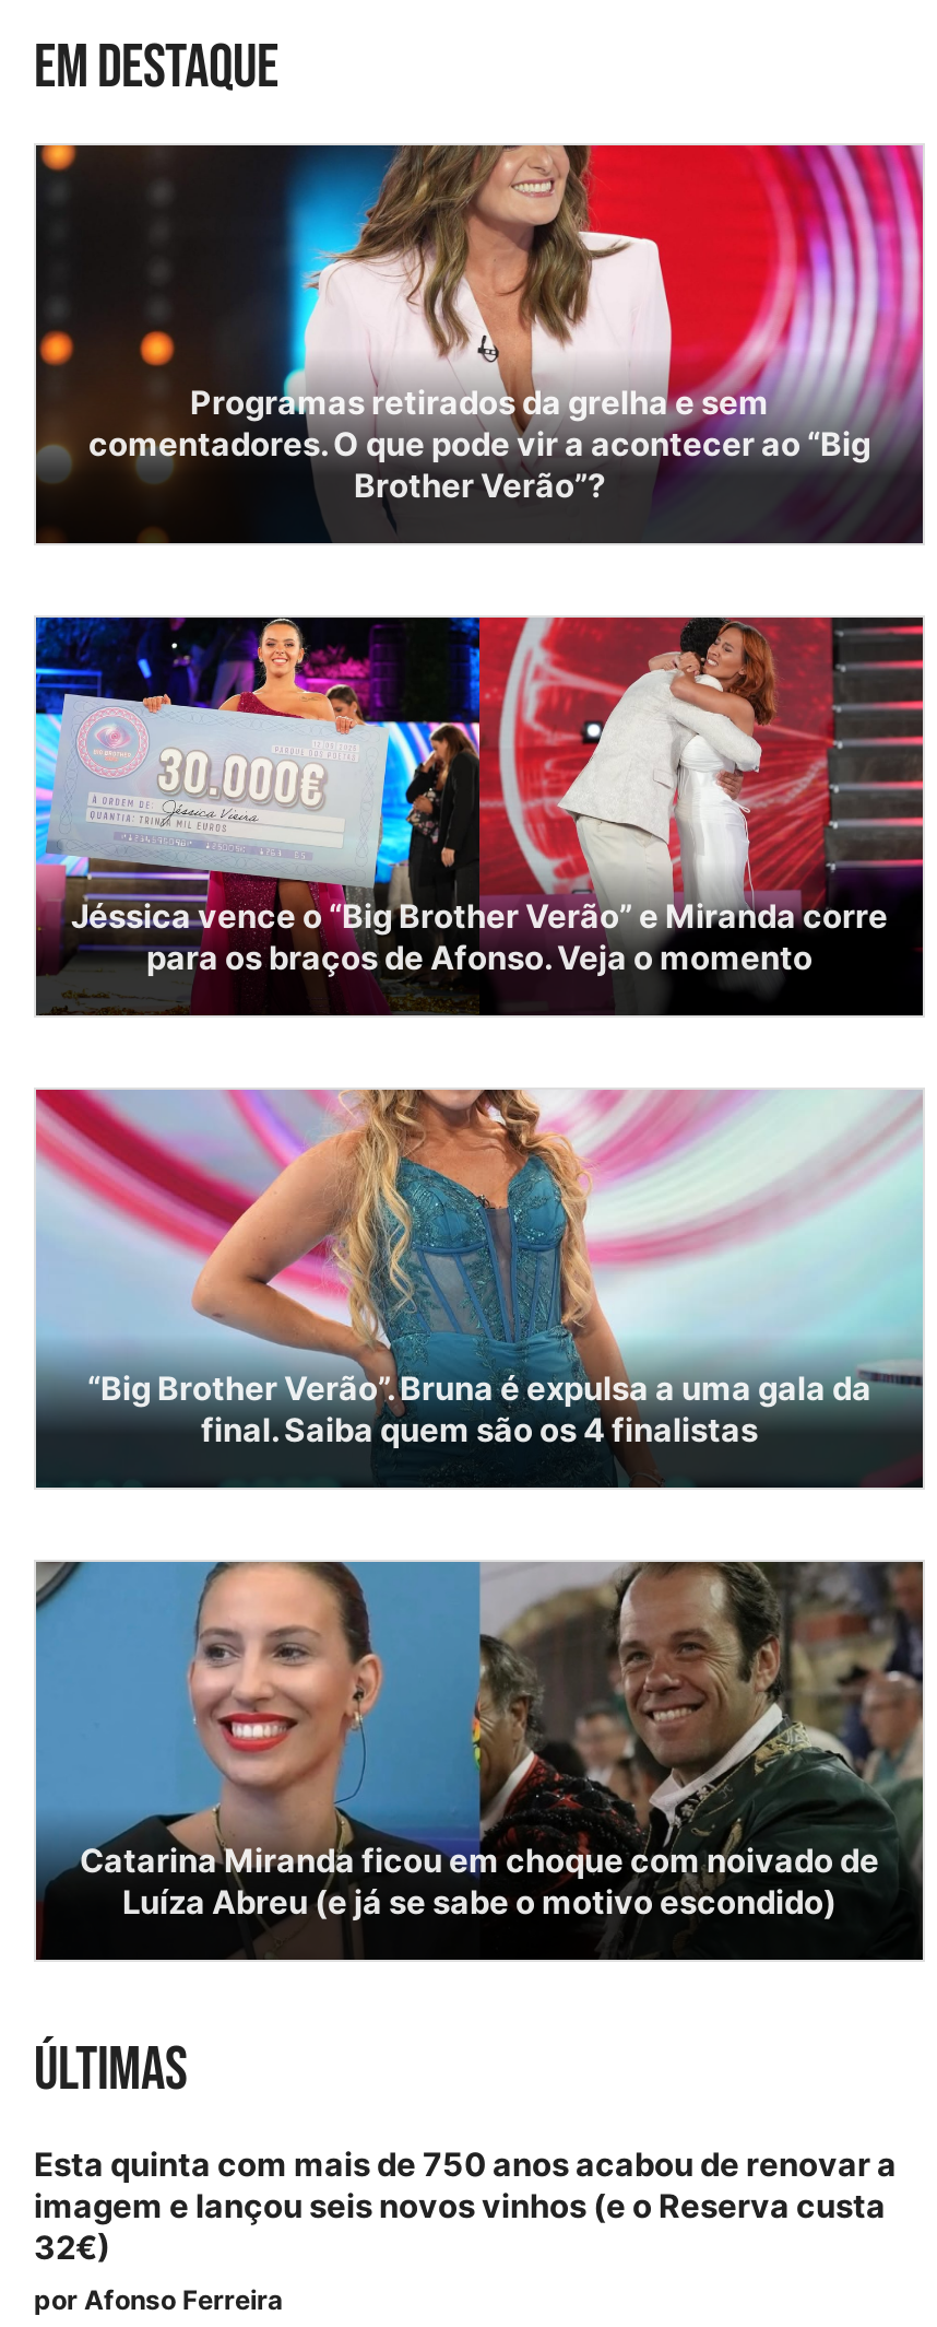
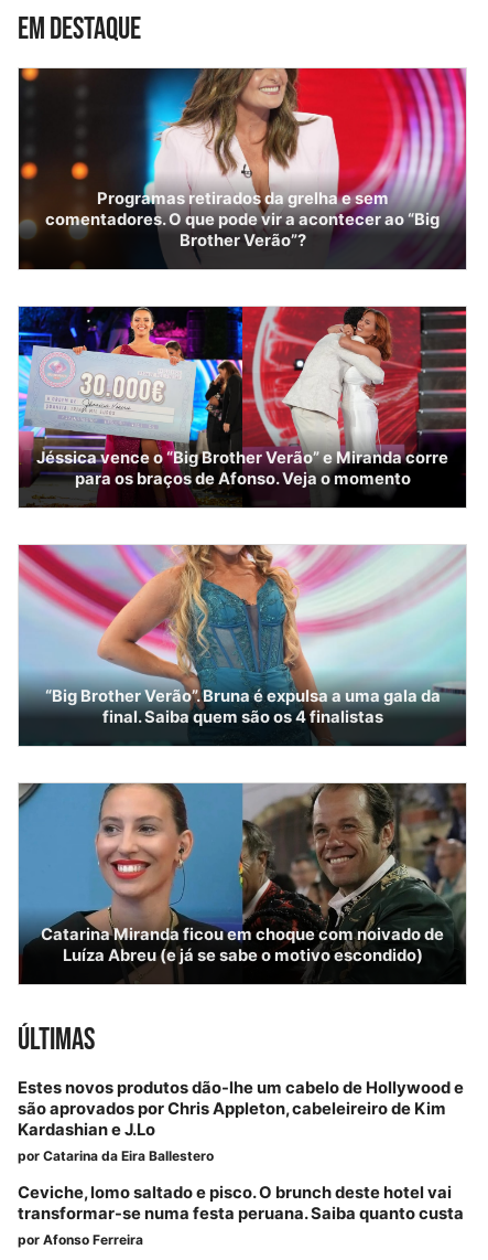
- Esta quinta com mais de 750 anos acabou de renovar a
- imagem e lançou seis novos vinhos (e o Reserva custa
- 32€)
+ Estes novos produtos dão-lhe um cabelo de Hollywood e
+ são aprovados por Chris Appleton, cabeleireiro de Kim
+ Kardashian e J.Lo
+ por Catarina da Eira Ballestero
+ Ceviche, lomo saltado e pisco. O brunch deste hotel vai
+ transformar-se numa festa peruana. Saiba quanto custa
